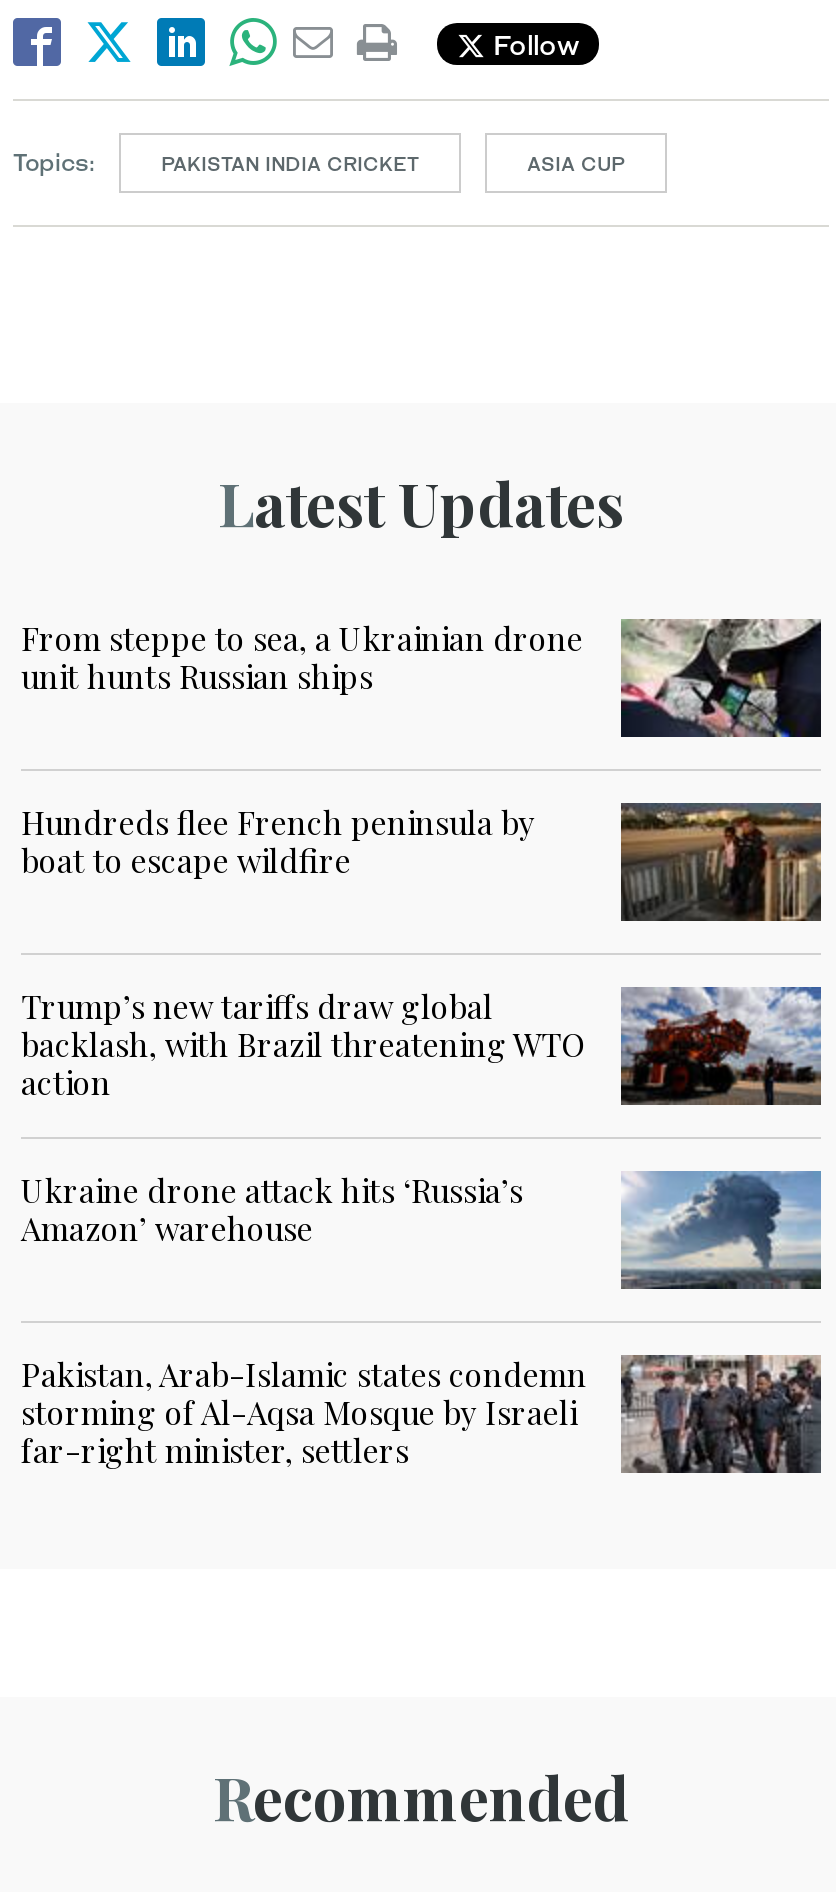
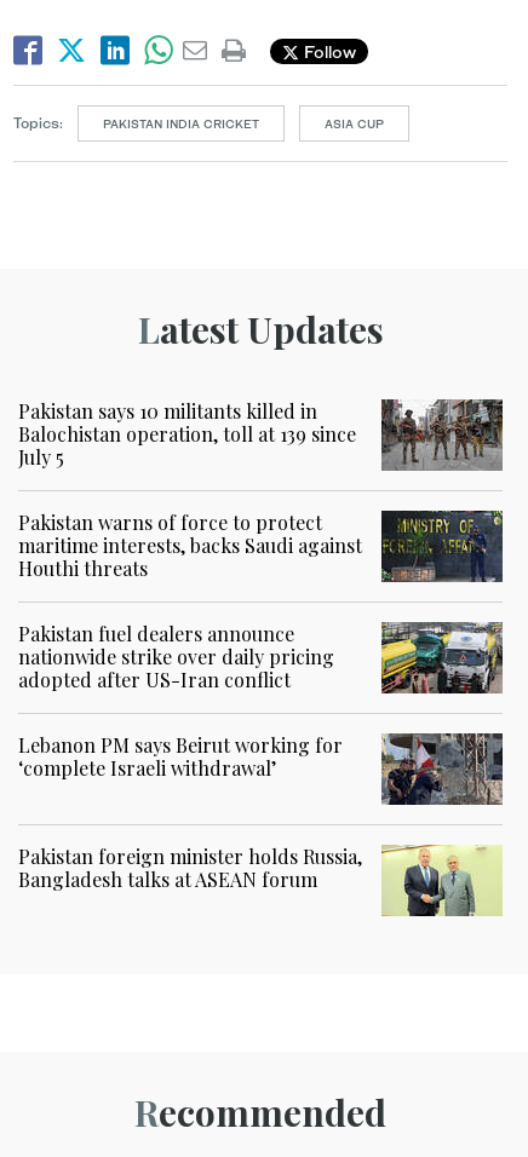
- [image]
- From steppe to sea, a Ukrainian drone
- unit hunts Russian ships
+ [image]
+ Pakistan says 10 militants killed in
+ Balochistan operation, toll at 139 since
+ July 5

- Hundreds flee French peninsula by
- boat to escape wildfire
+ Pakistan warns of force to protect
+ maritime interests, backs Saudi against
+ Houthi threats

- [image]
+ [image]

- [image]
- Trump’s new tariffs draw global
- backlash, with Brazil threatening WTO
- action
+ [image]
+ Pakistan fuel dealers announce
+ nationwide strike over daily pricing
+ adopted after US-Iran conflict

- Ukraine drone attack hits ‘Russia’s
- Amazon’ warehouse
+ Lebanon PM says Beirut working for
+ ‘complete Israeli withdrawal’

- [image]
+ [image]

- [image]
- Pakistan, Arab-Islamic states condemn
- storming of Al-Aqsa Mosque by Israeli
- far-right minister, settlers
+ [image]
+ Pakistan foreign minister holds Russia,
+ Bangladesh talks at ASEAN forum
